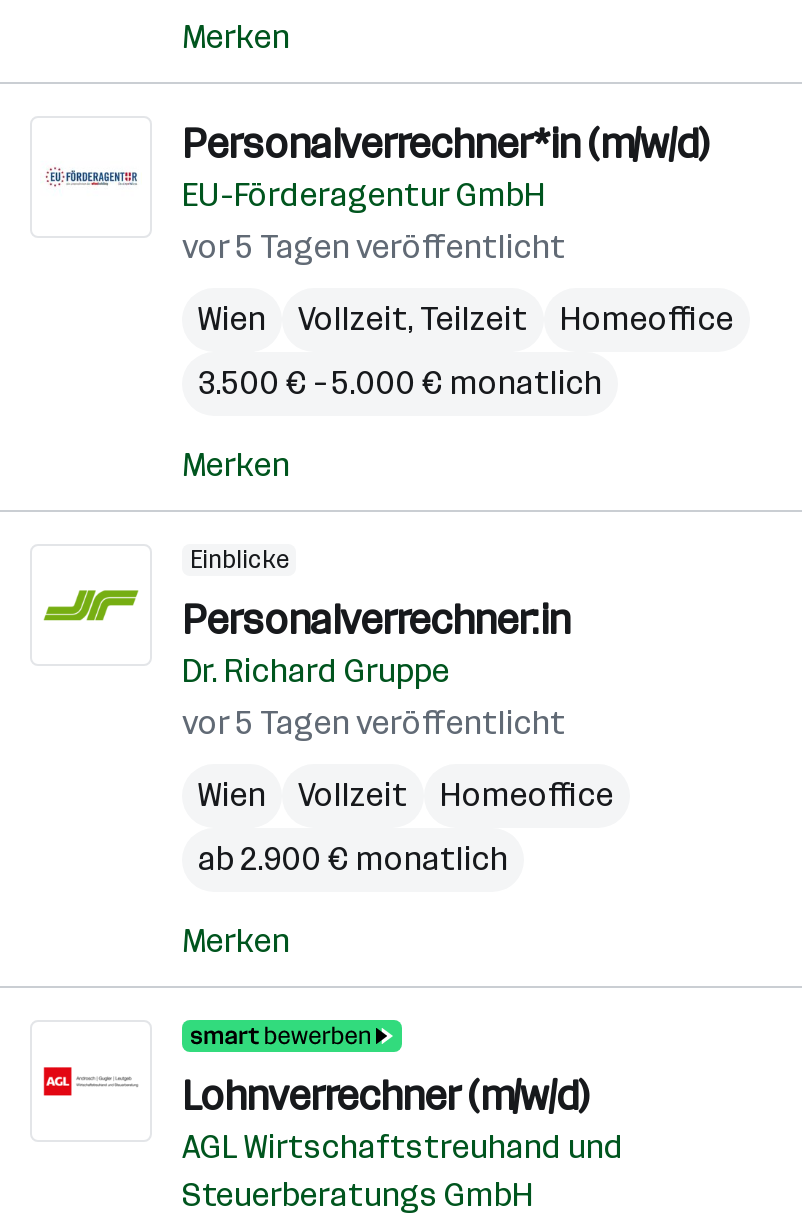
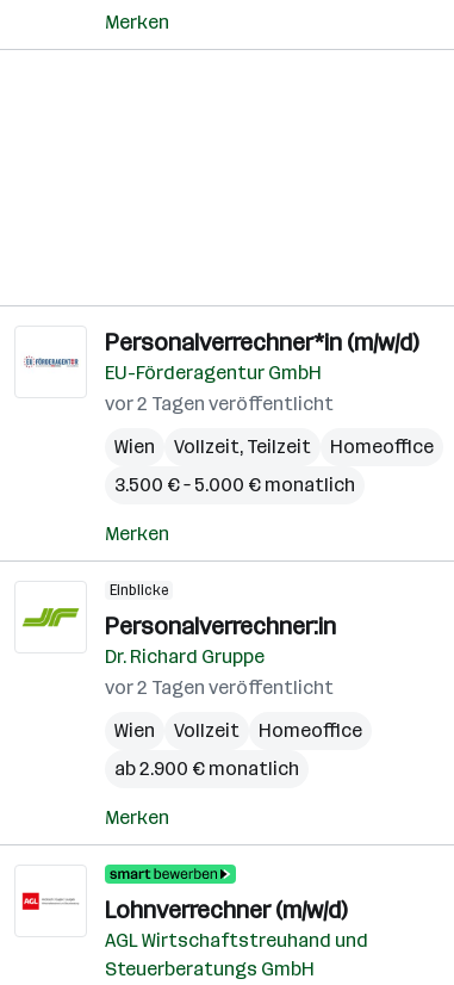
- vor 5 Tagen veröffentlicht
+ vor 2 Tagen veröffentlicht

- vor 5 Tagen veröffentlicht
+ vor 2 Tagen veröffentlicht
